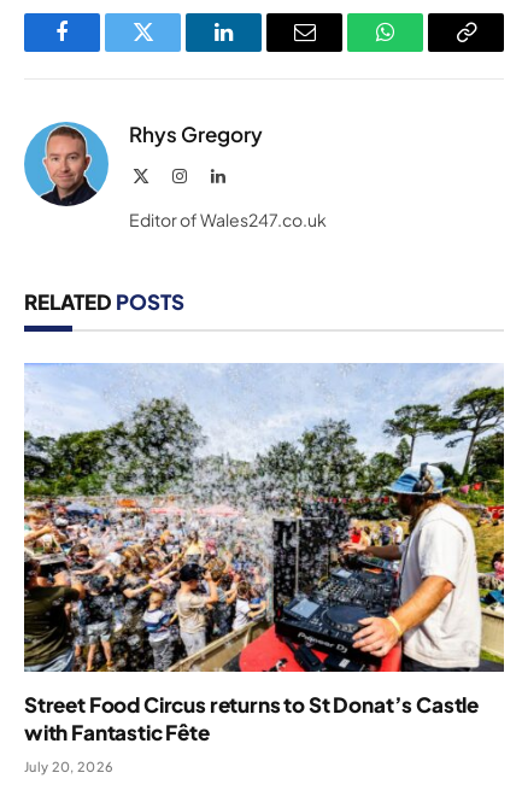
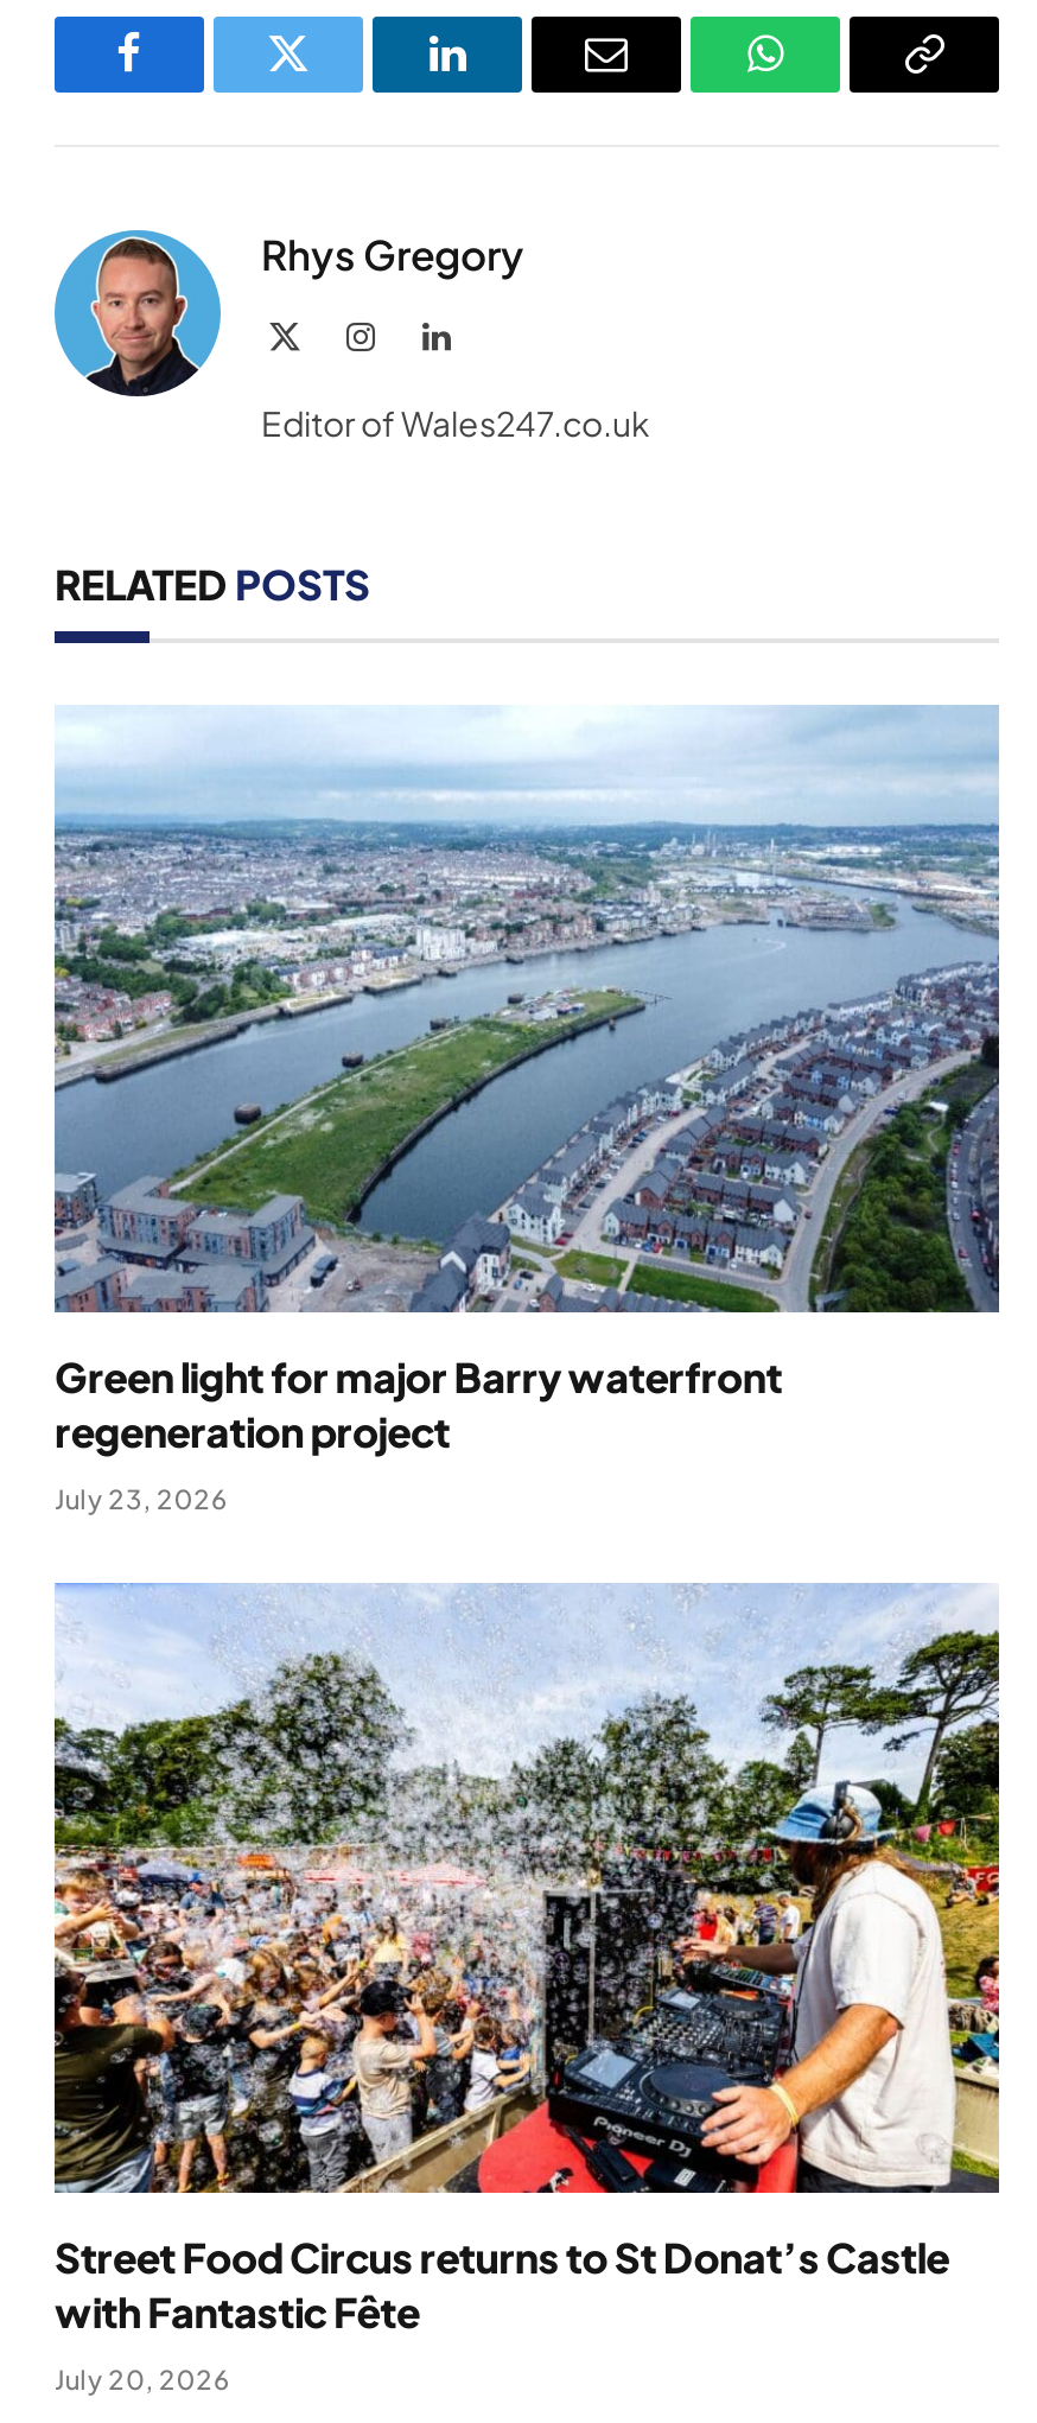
+ [image]
+ Green light for major Barry waterfront
+ regeneration project
+ July 23, 2026
